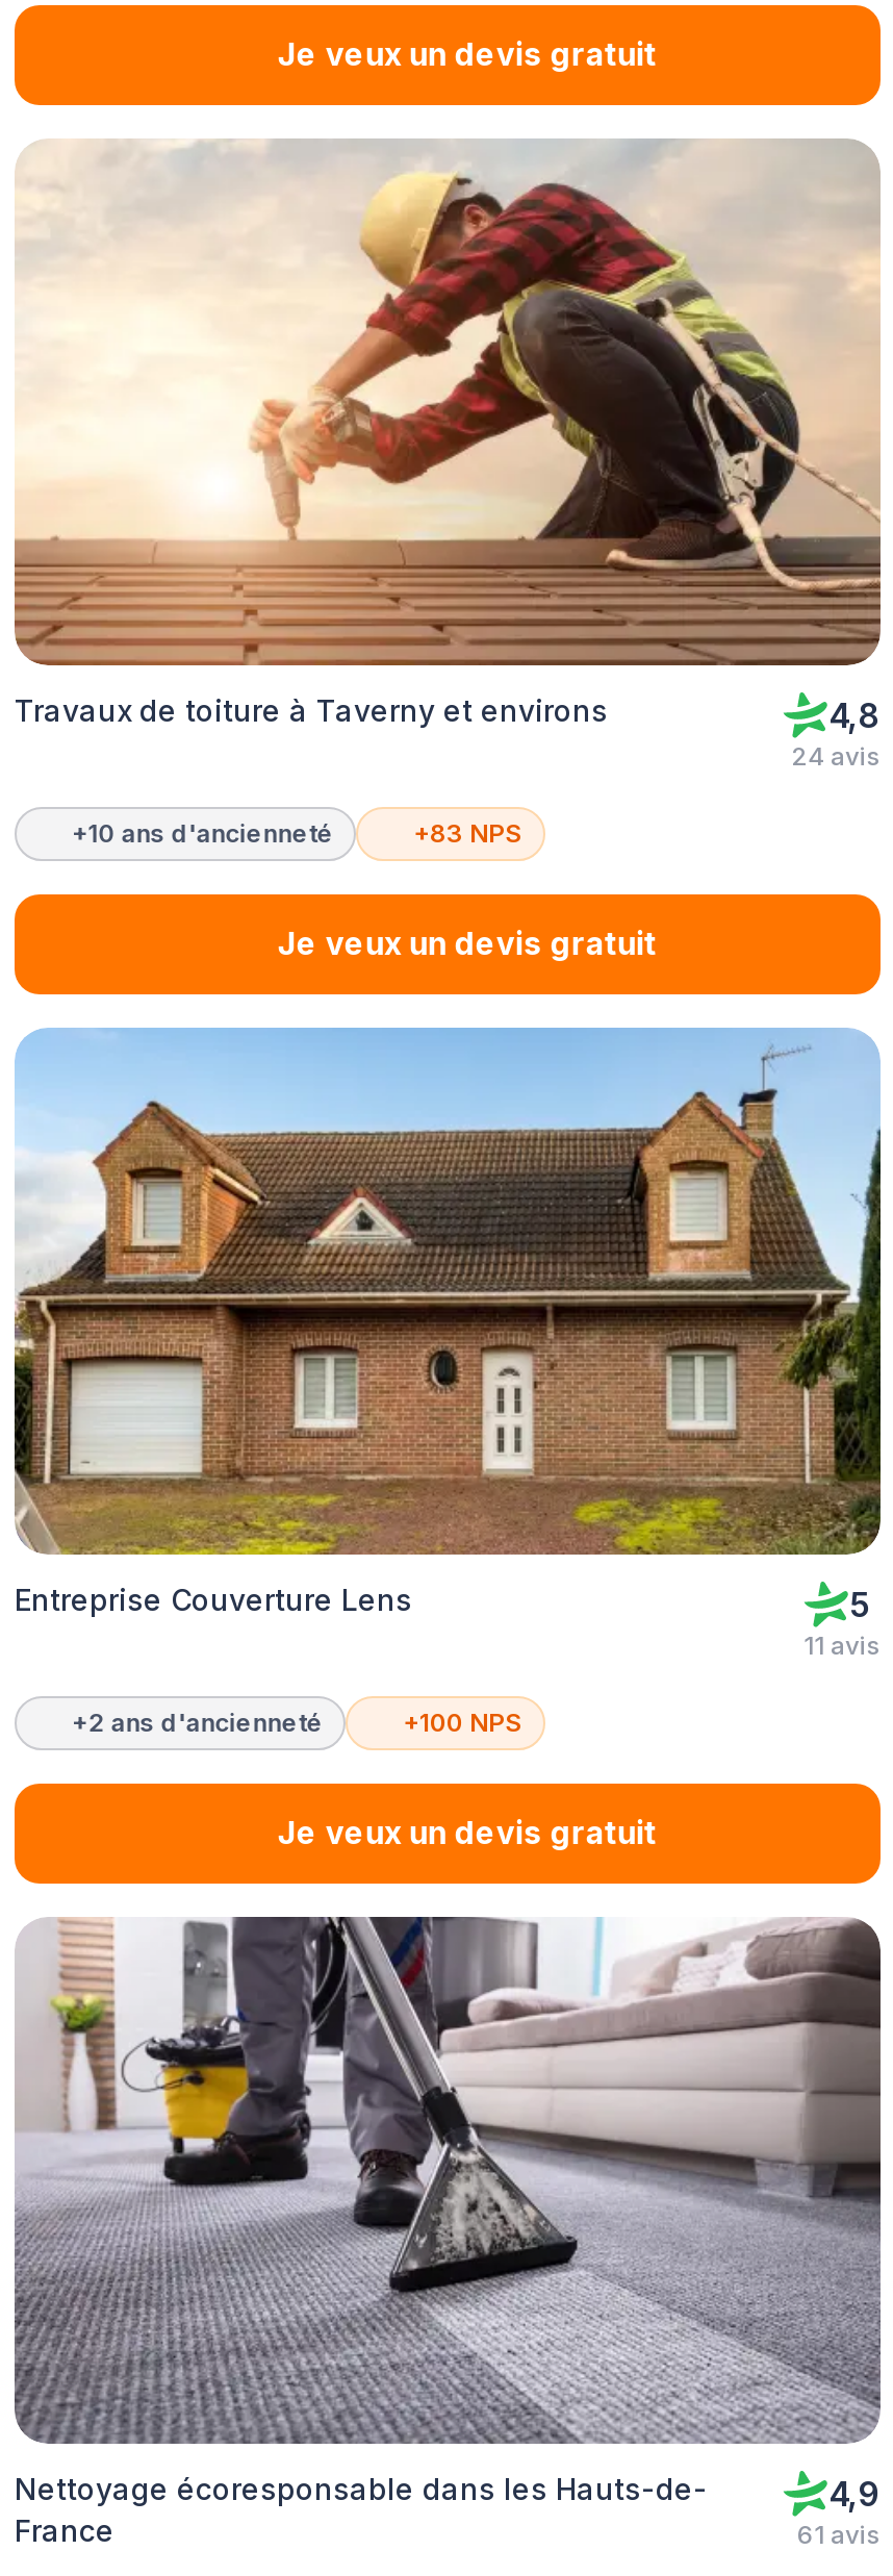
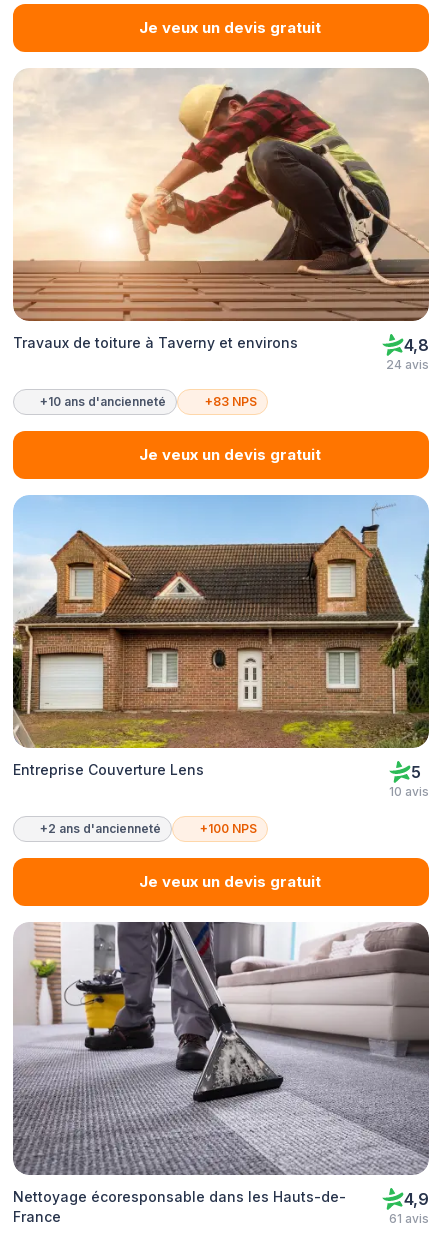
- 11 avis
+ 10 avis
